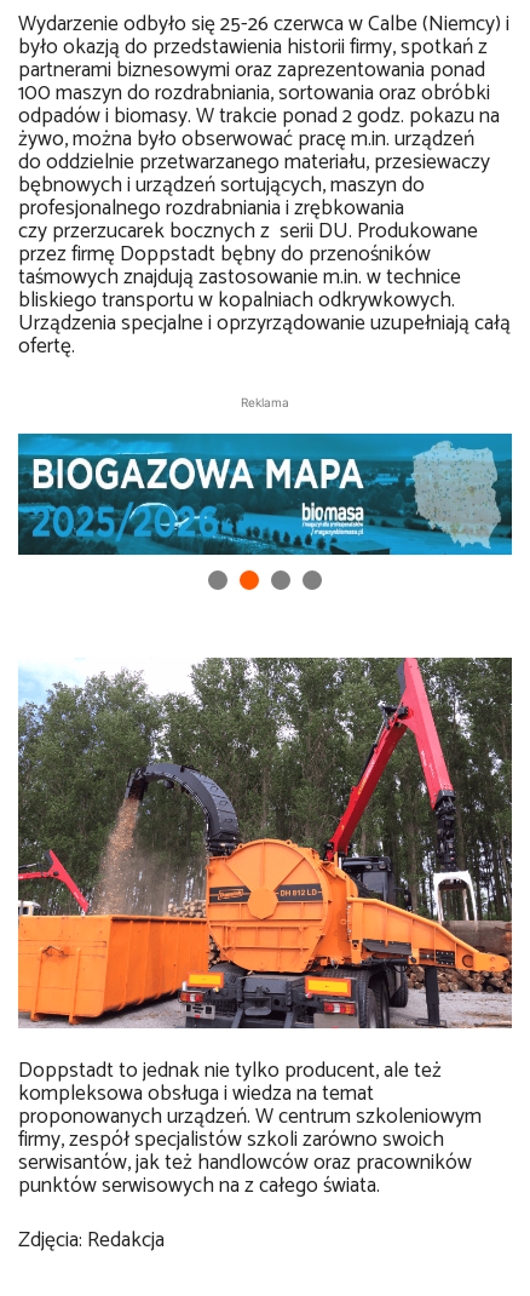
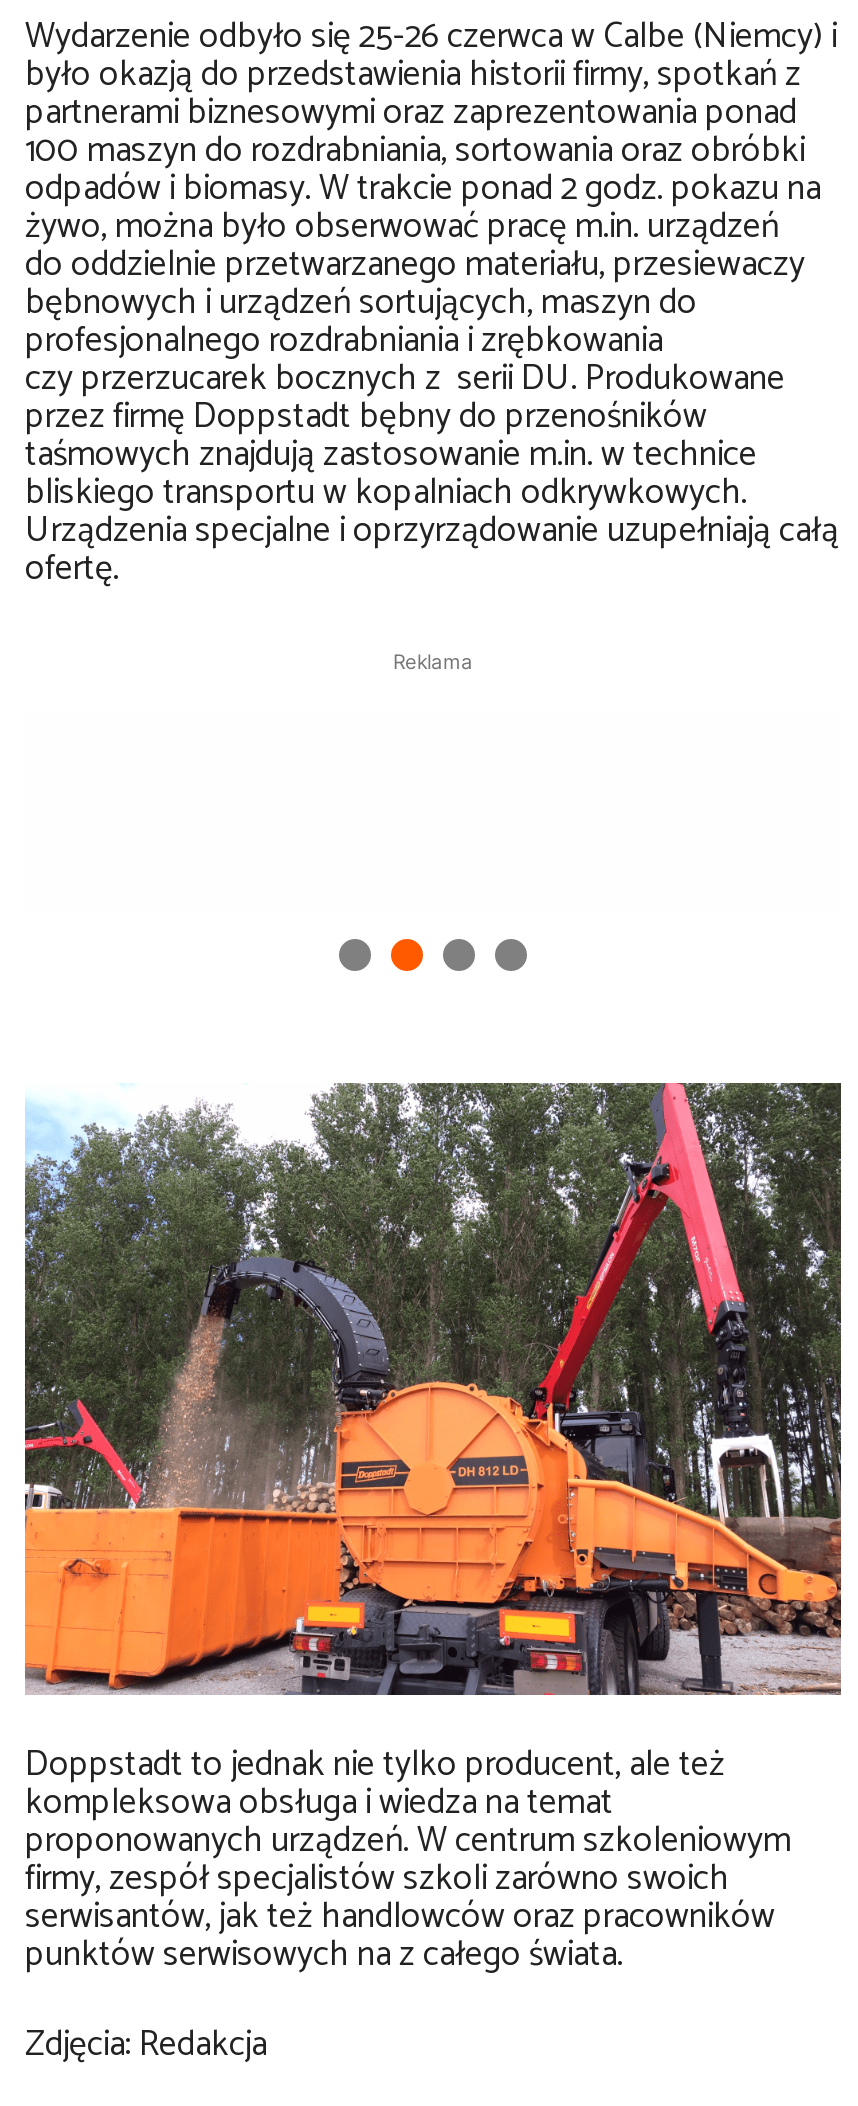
- [image]
